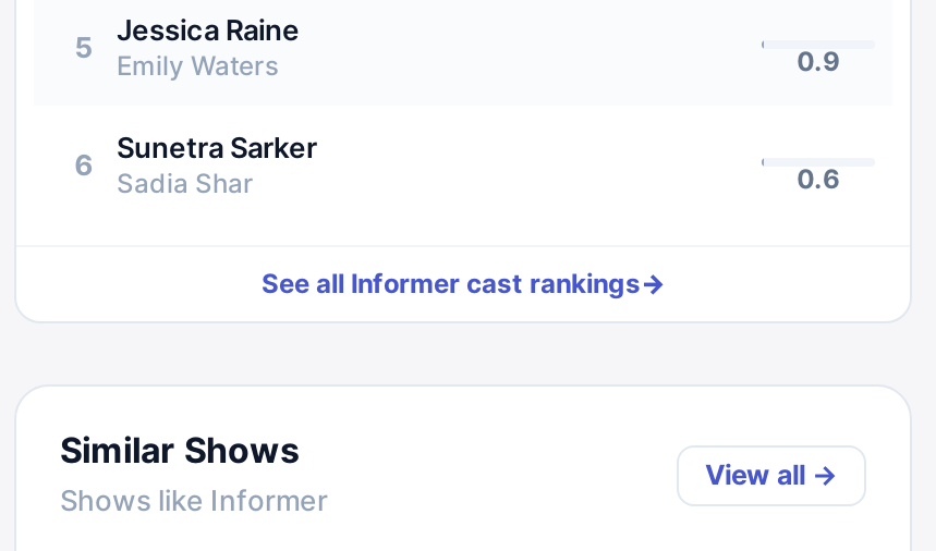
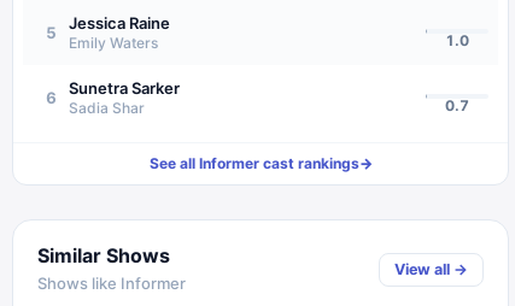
- 0.9
+ 1.0

- 0.6
+ 0.7
